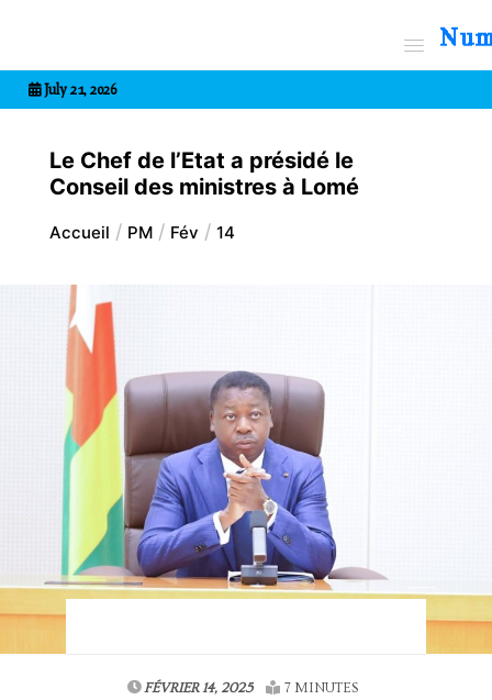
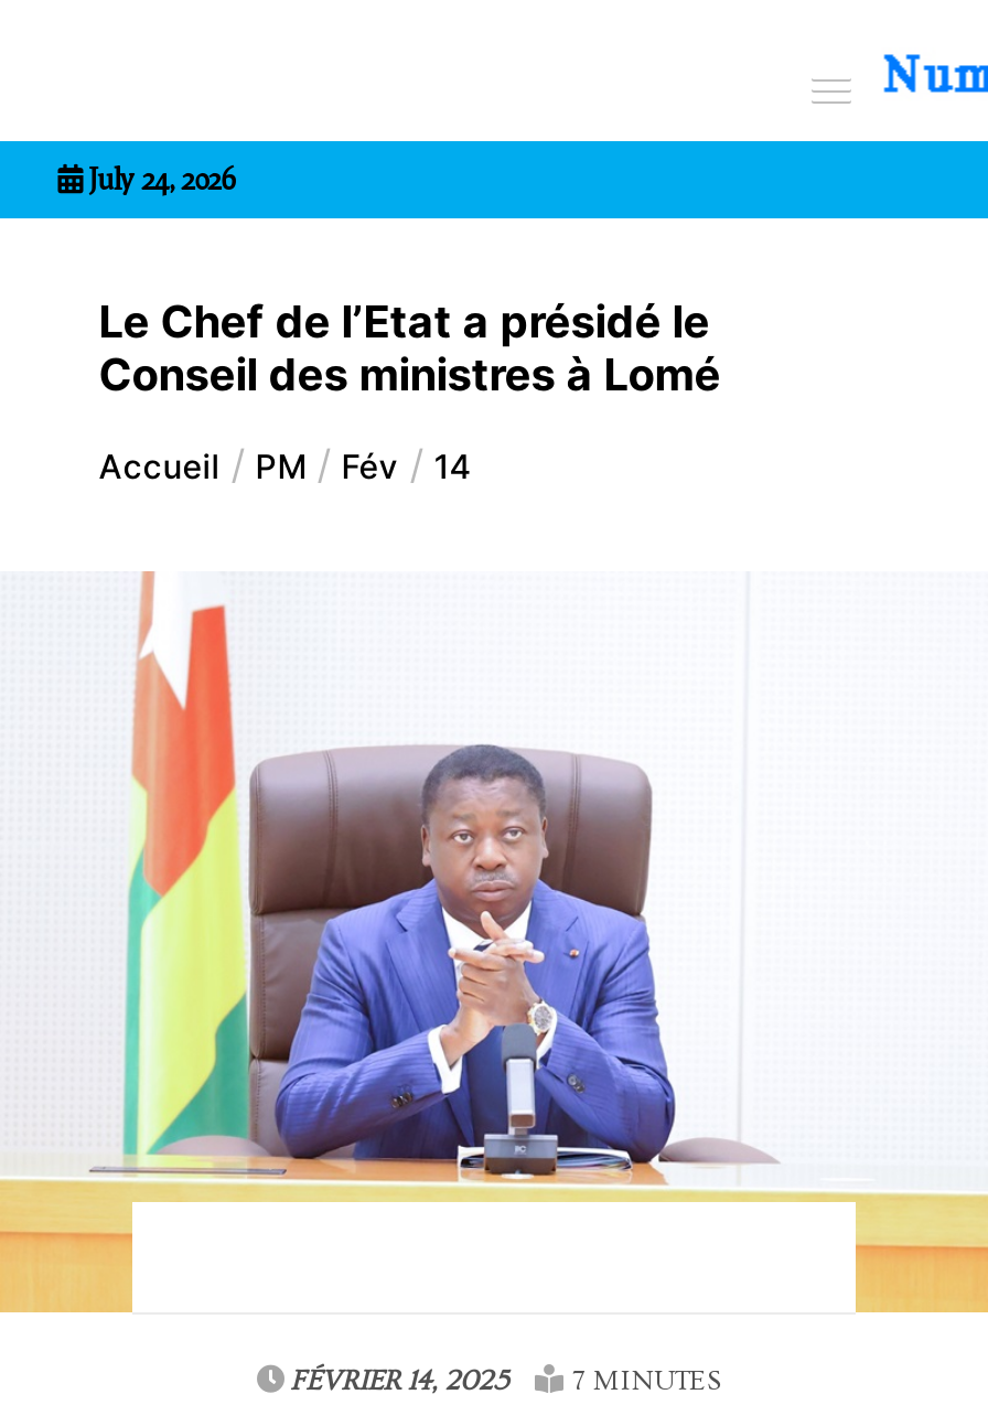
- July 21, 2026
+ July 24, 2026
